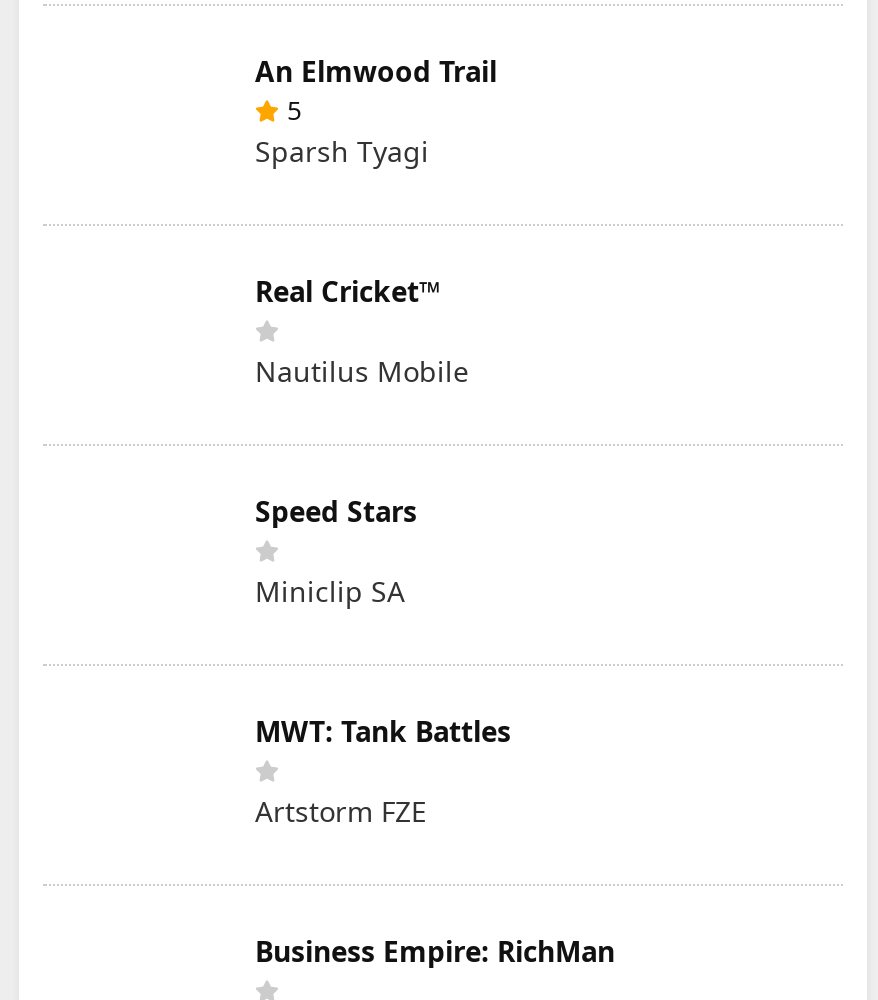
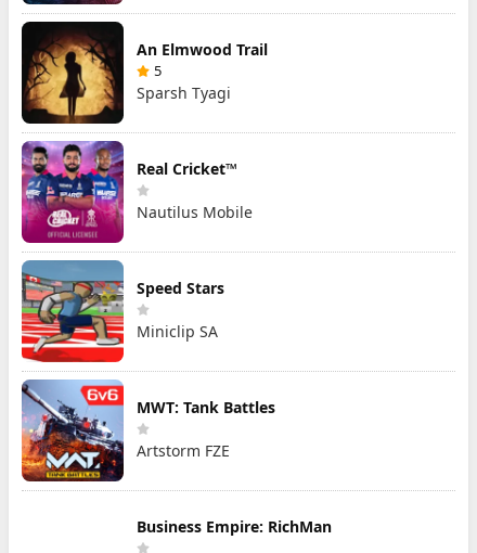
+ [image]

+ [image]

+ [image]

+ [image]
